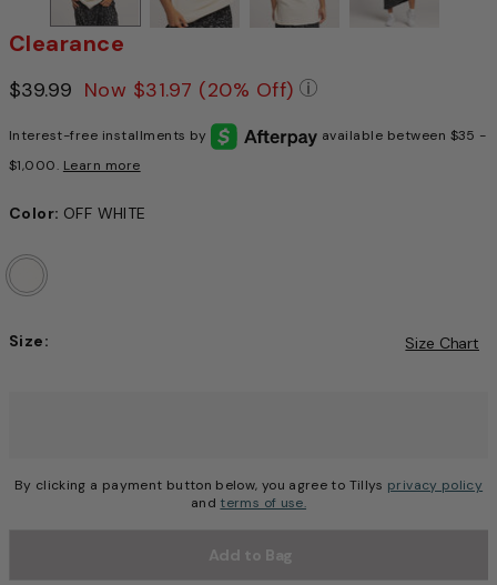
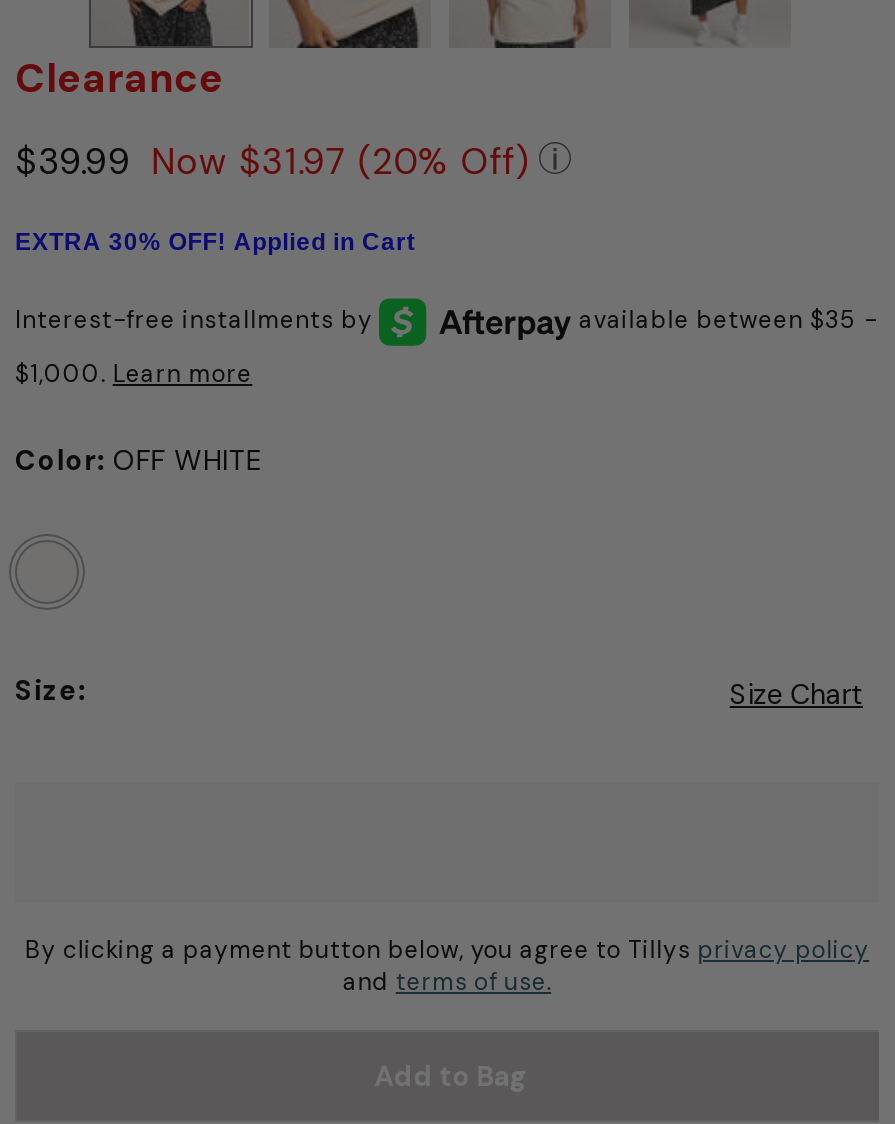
+ EXTRA 30% OFF! Applied in Cart
